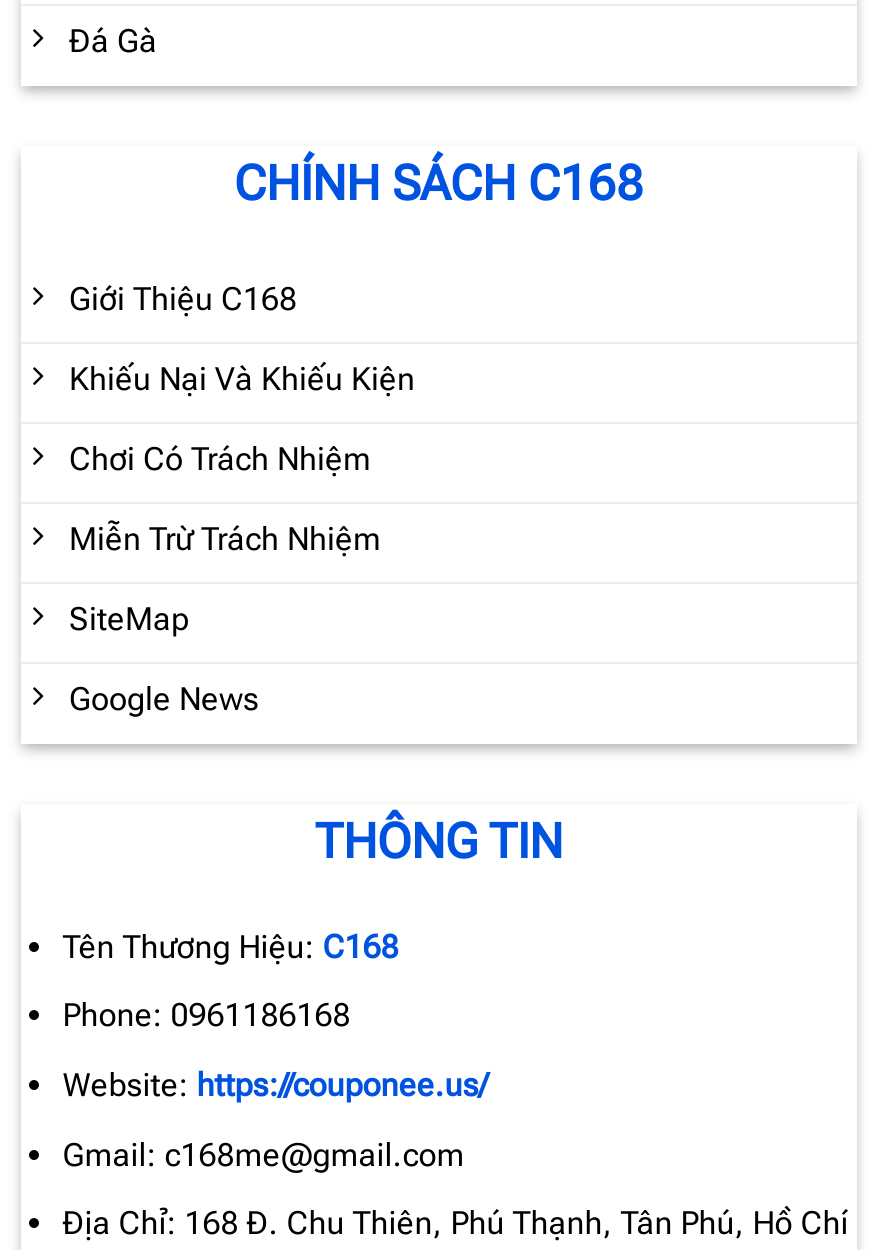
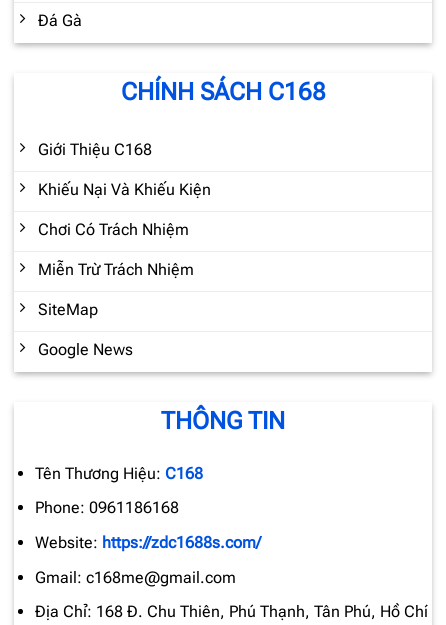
- Website: https://couponee.us/
+ Website: https://zdc1688s.com/
